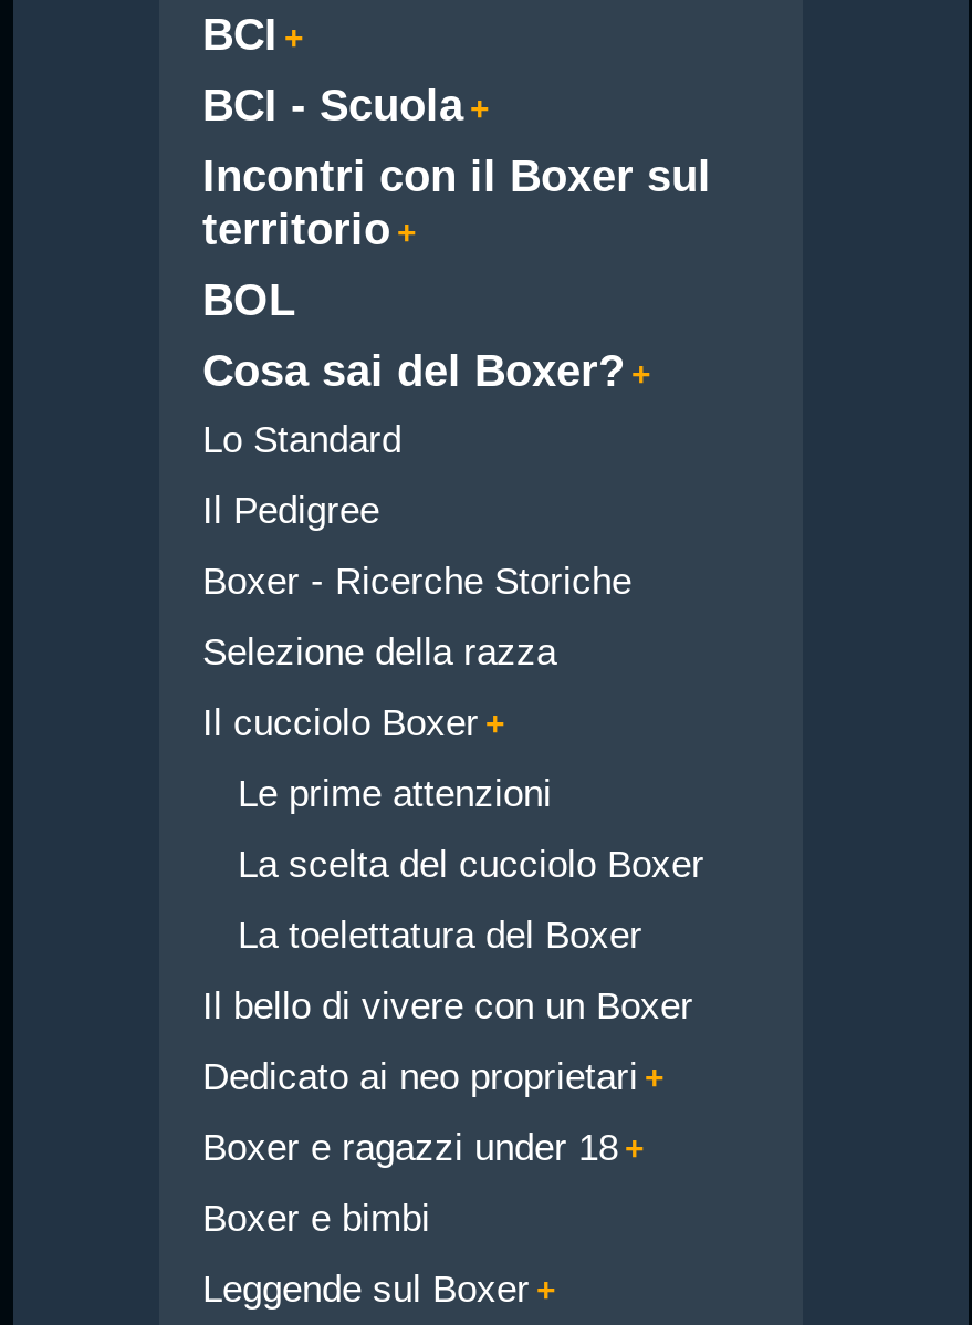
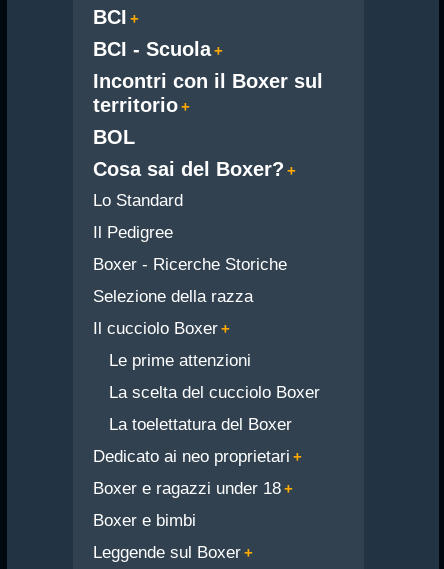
- Il bello di vivere con un Boxer
